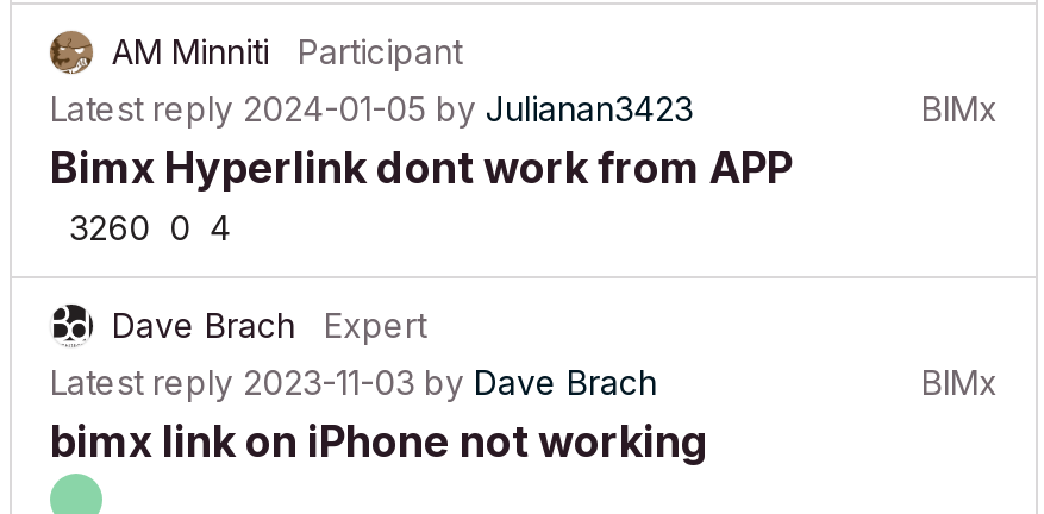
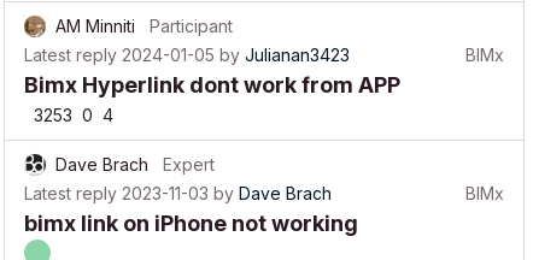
- 3260 0 4
+ 3253 0 4
